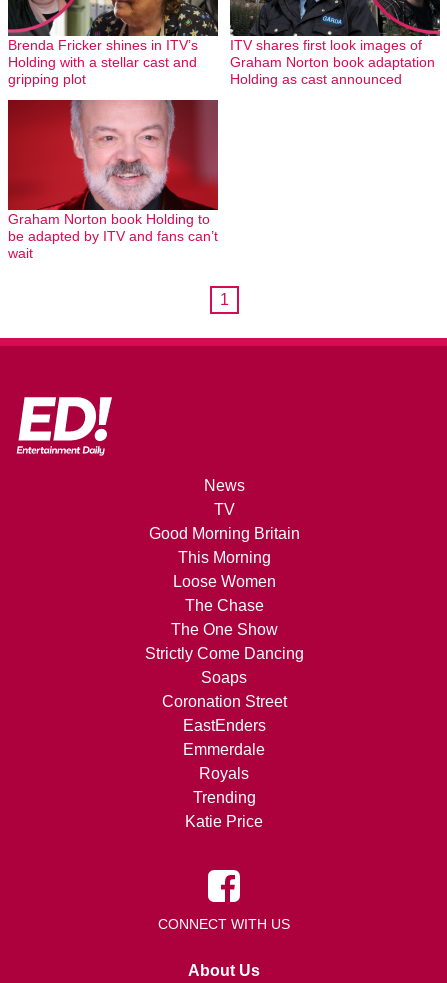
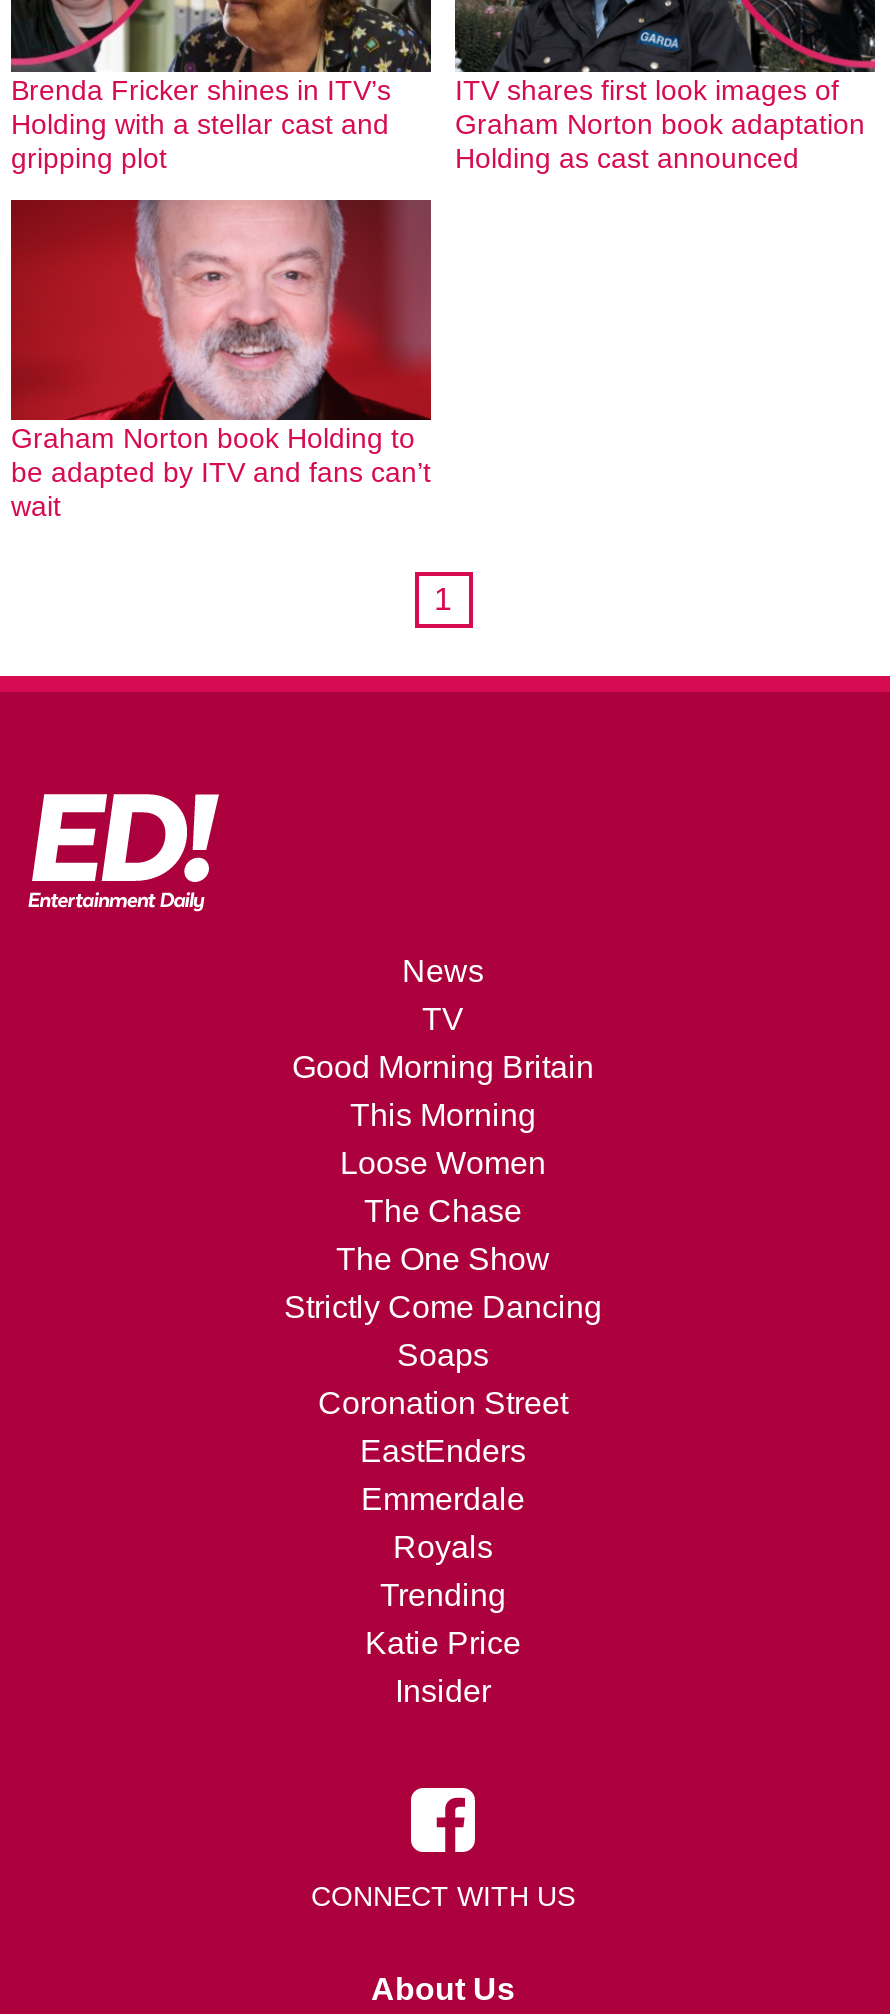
+ Insider
